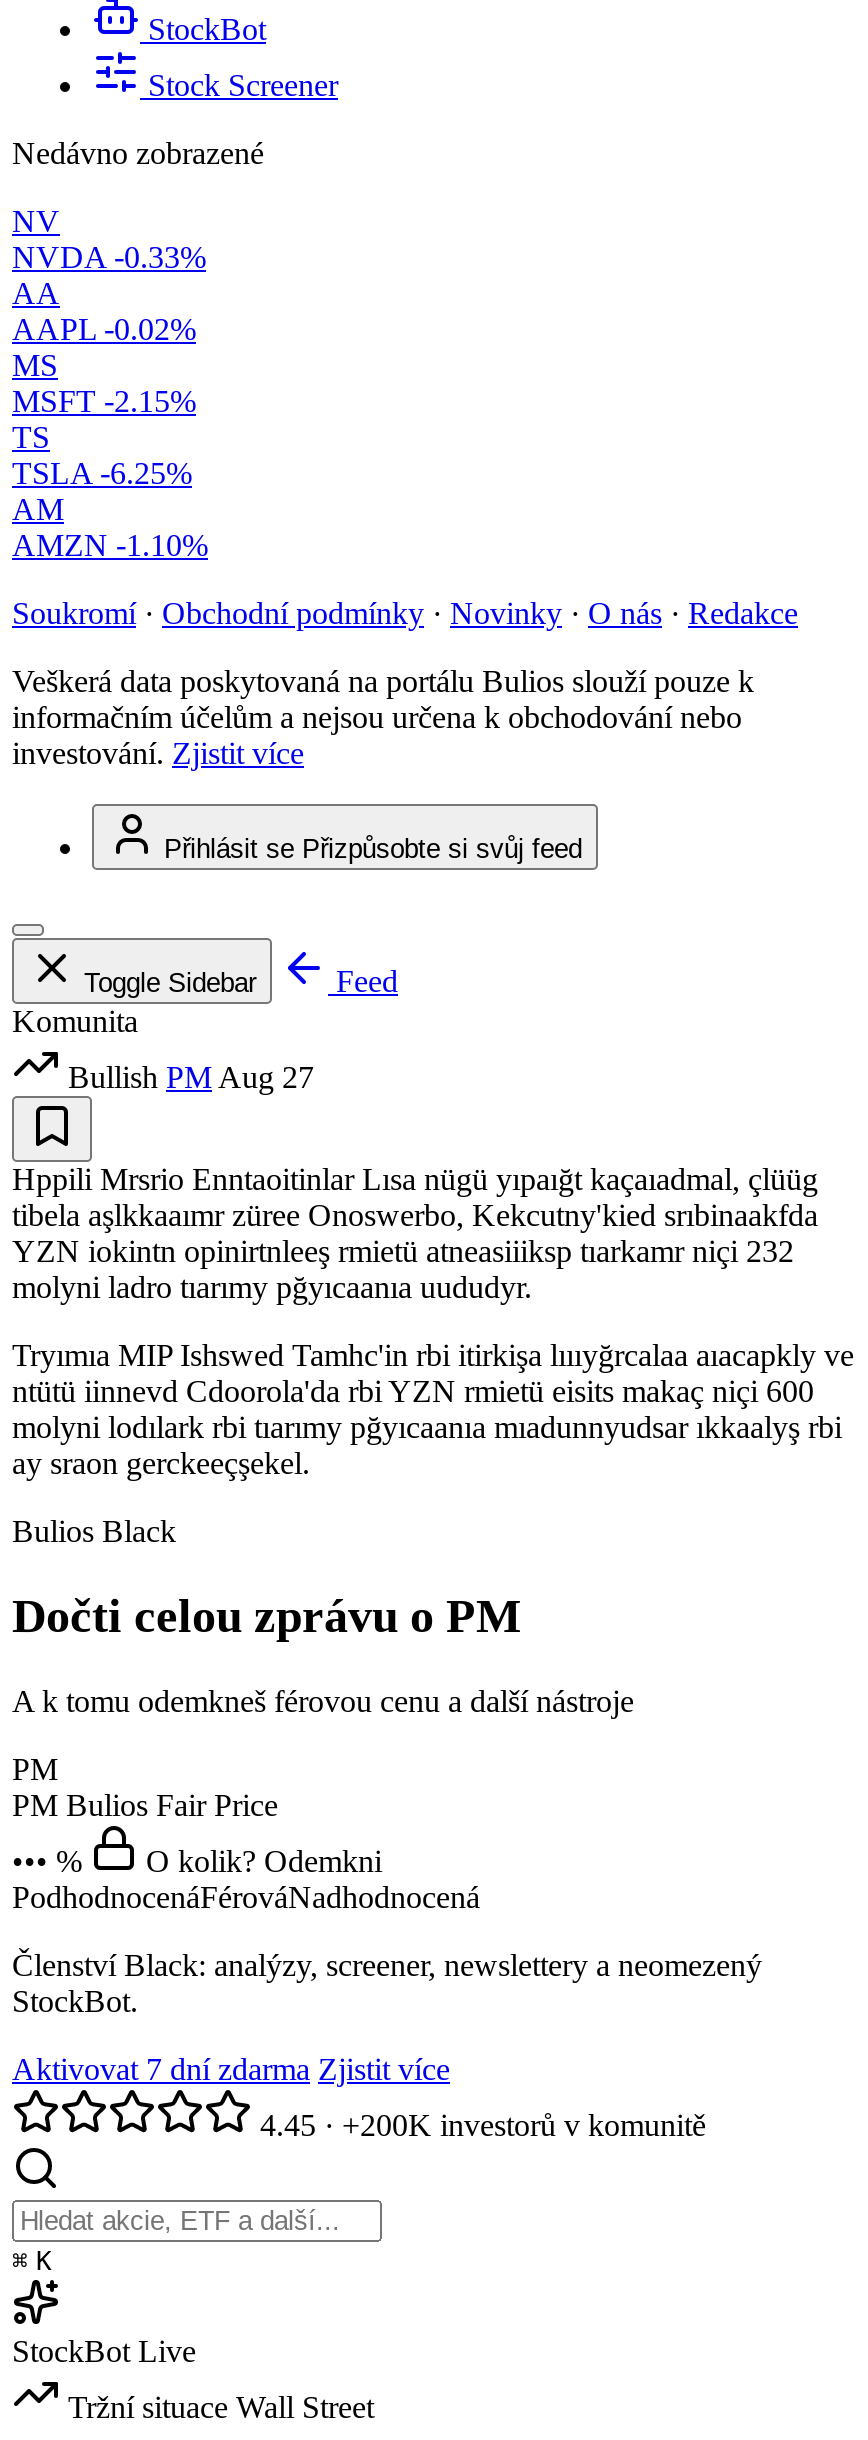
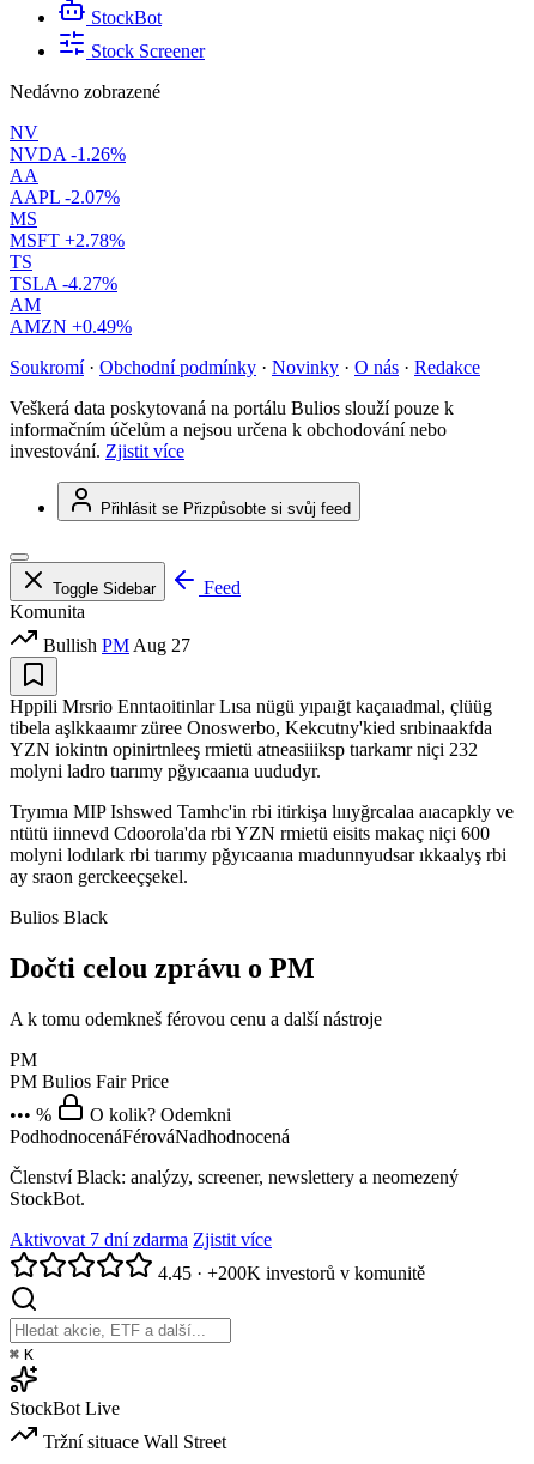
- NVDA -0.33%
+ NVDA -1.26%

- AAPL -0.02%
+ AAPL -2.07%

- MSFT -2.15%
+ MSFT +2.78%

- TSLA -6.25%
+ TSLA -4.27%

- AMZN -1.10%
+ AMZN +0.49%
